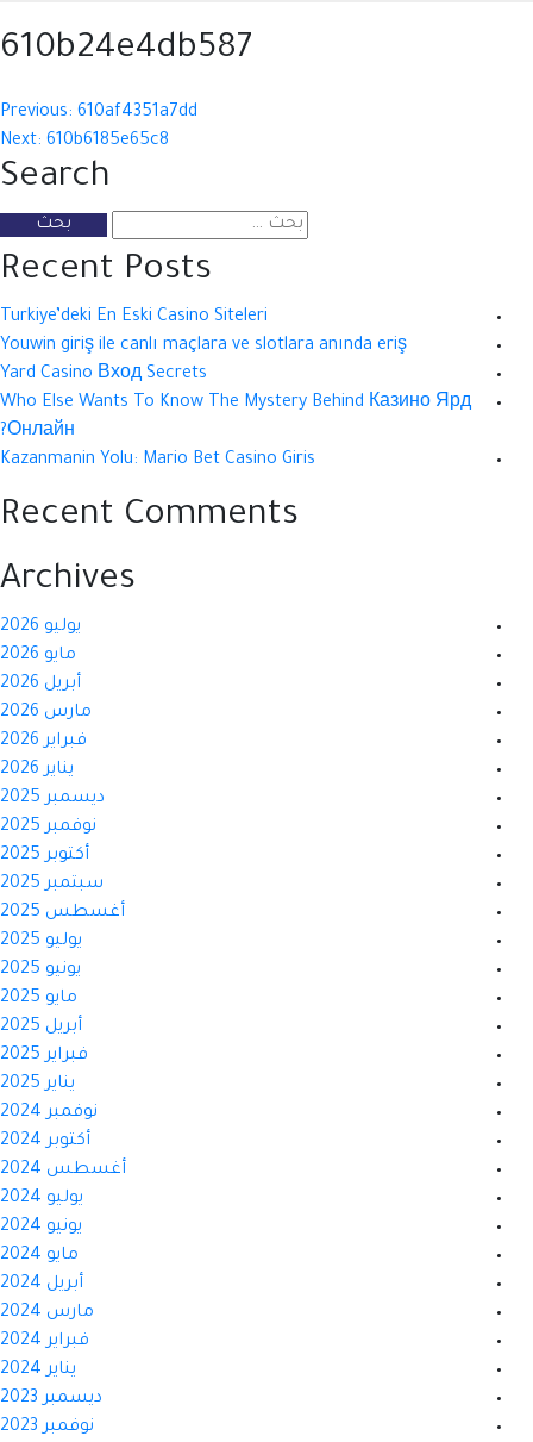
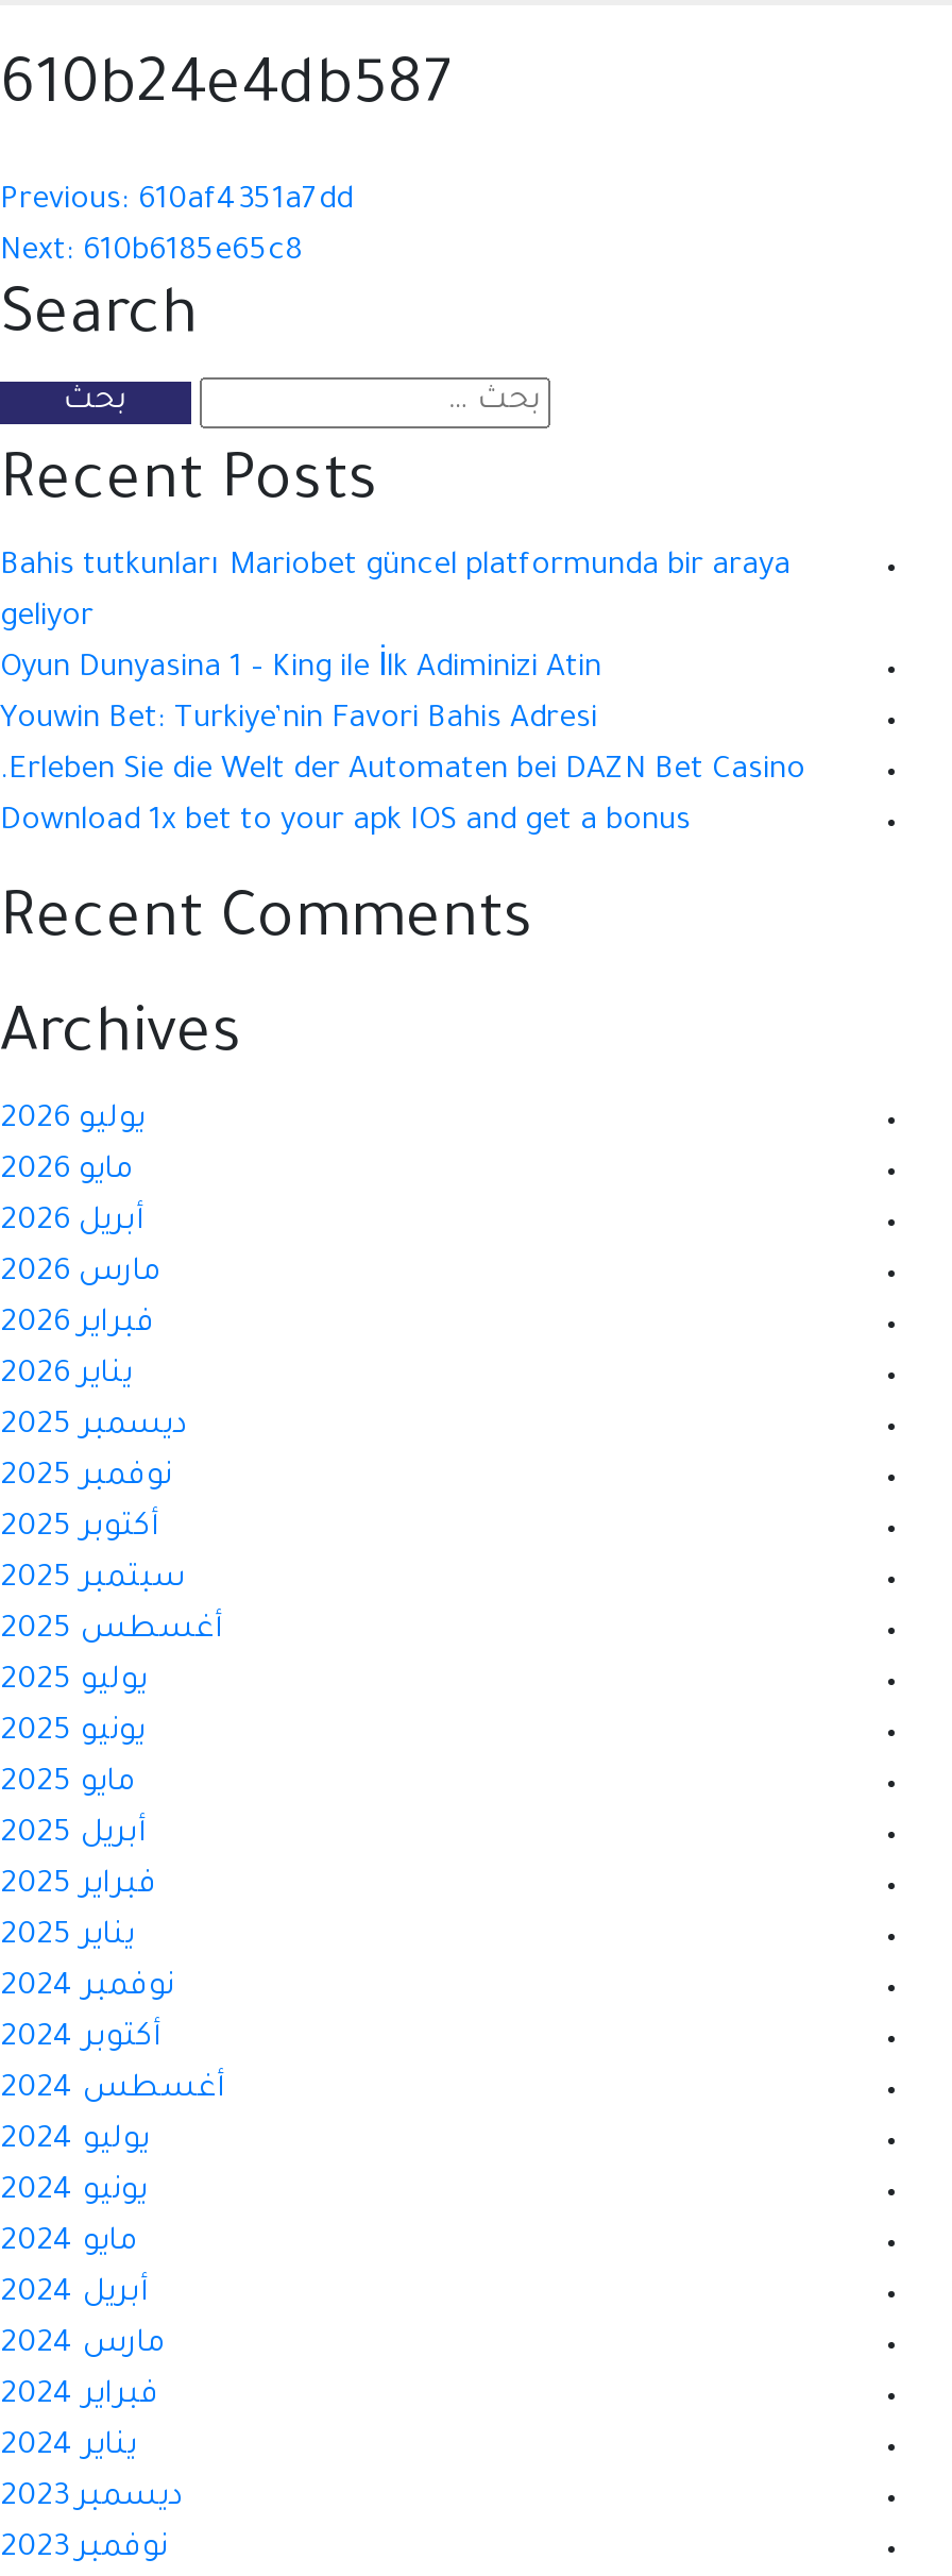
- Turkiye’deki En Eski Casino Siteleri
+ Bahis tutkunları Mariobet güncel platformunda bir araya

- Youwin giriş ile canlı maçlara ve slotlara anında eriş
+ geliyor

- Yard Casino Вход Secrets
+ Oyun Dunyasina 1 – King ile İlk Adiminizi Atin

- Who Else Wants To Know The Mystery Behind Казино Ярд
+ Youwin Bet: Turkiye’nin Favori Bahis Adresi

- Онлайн?
+ Erleben Sie die Welt der Automaten bei DAZN Bet Casino.

- Kazanmanin Yolu: Mario Bet Casino Giris
+ Download 1x bet to your apk IOS and get a bonus
